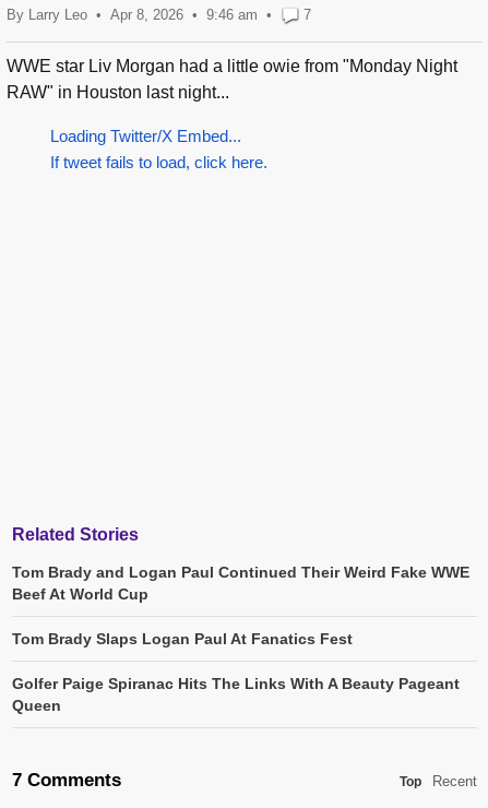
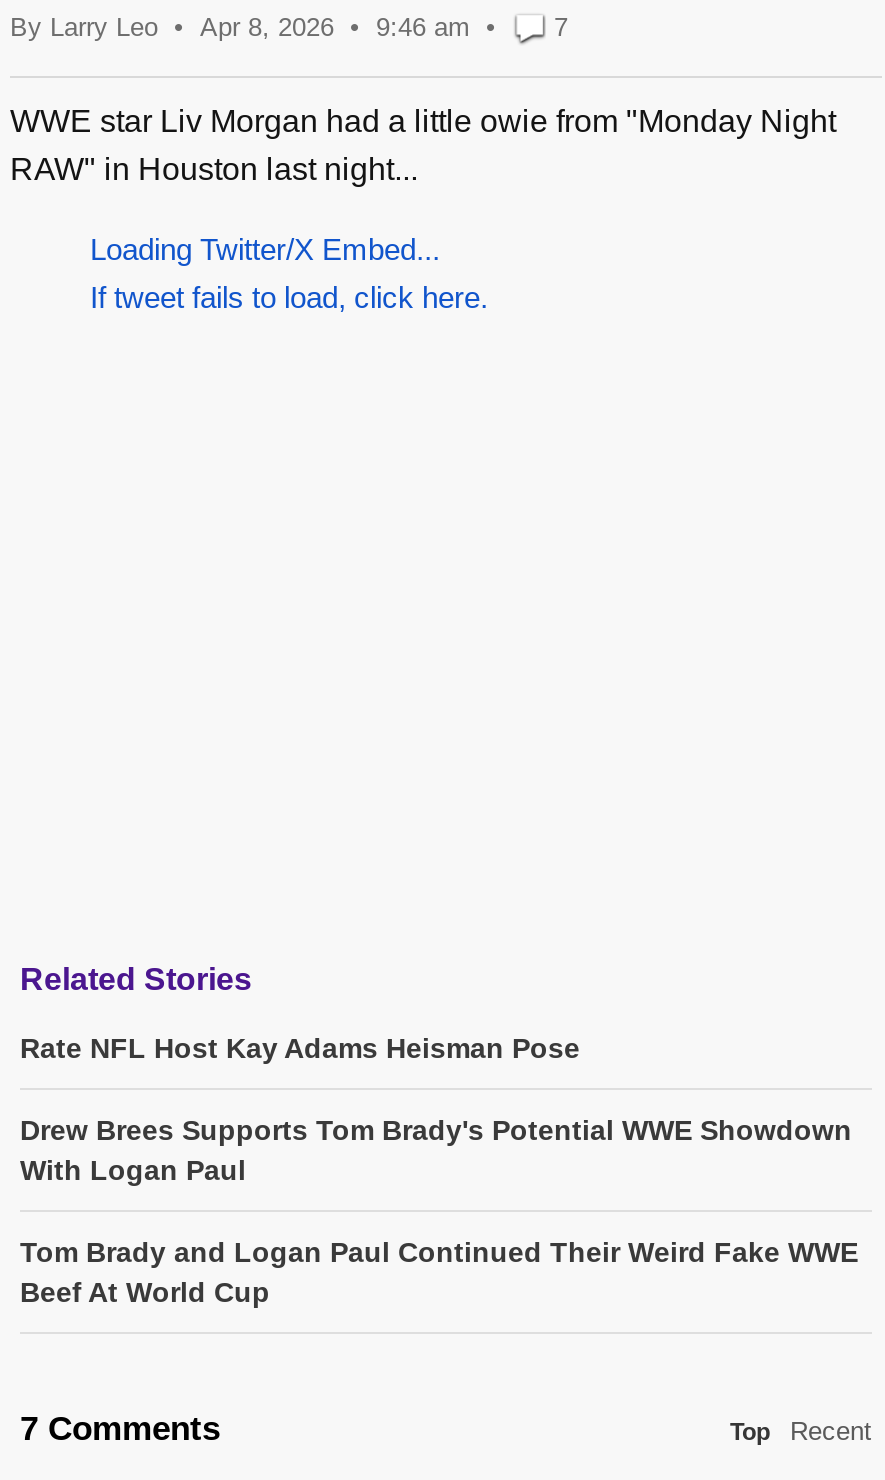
+ Rate NFL Host Kay Adams Heisman Pose
+ Drew Brees Supports Tom Brady's Potential WWE Showdown
+ With Logan Paul

moved down: Tom Brady and Logan Paul Continued Their Weird Fake WWE | Beef At World Cup

- Tom Brady Slaps Logan Paul At Fanatics Fest
- Golfer Paige Spiranac Hits The Links With A Beauty Pageant
- Queen
